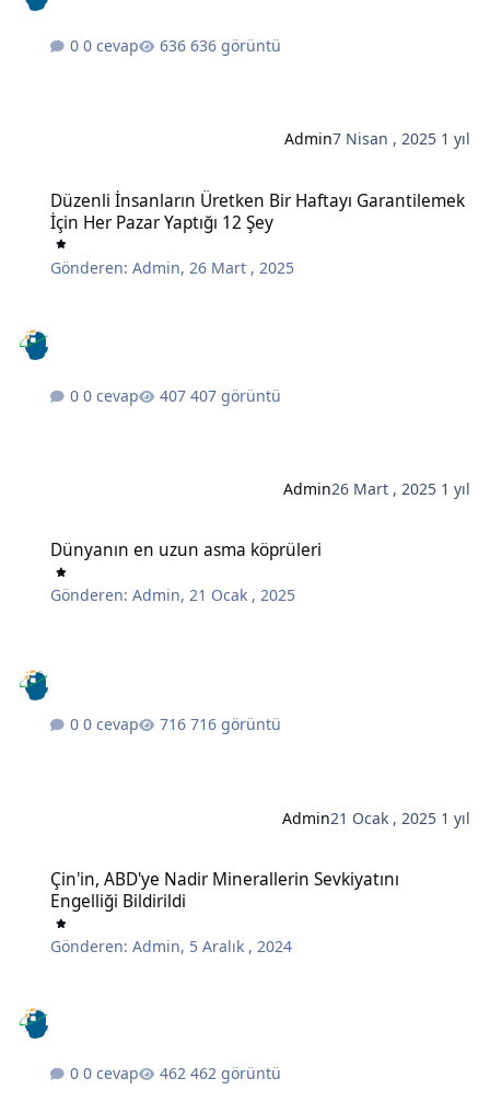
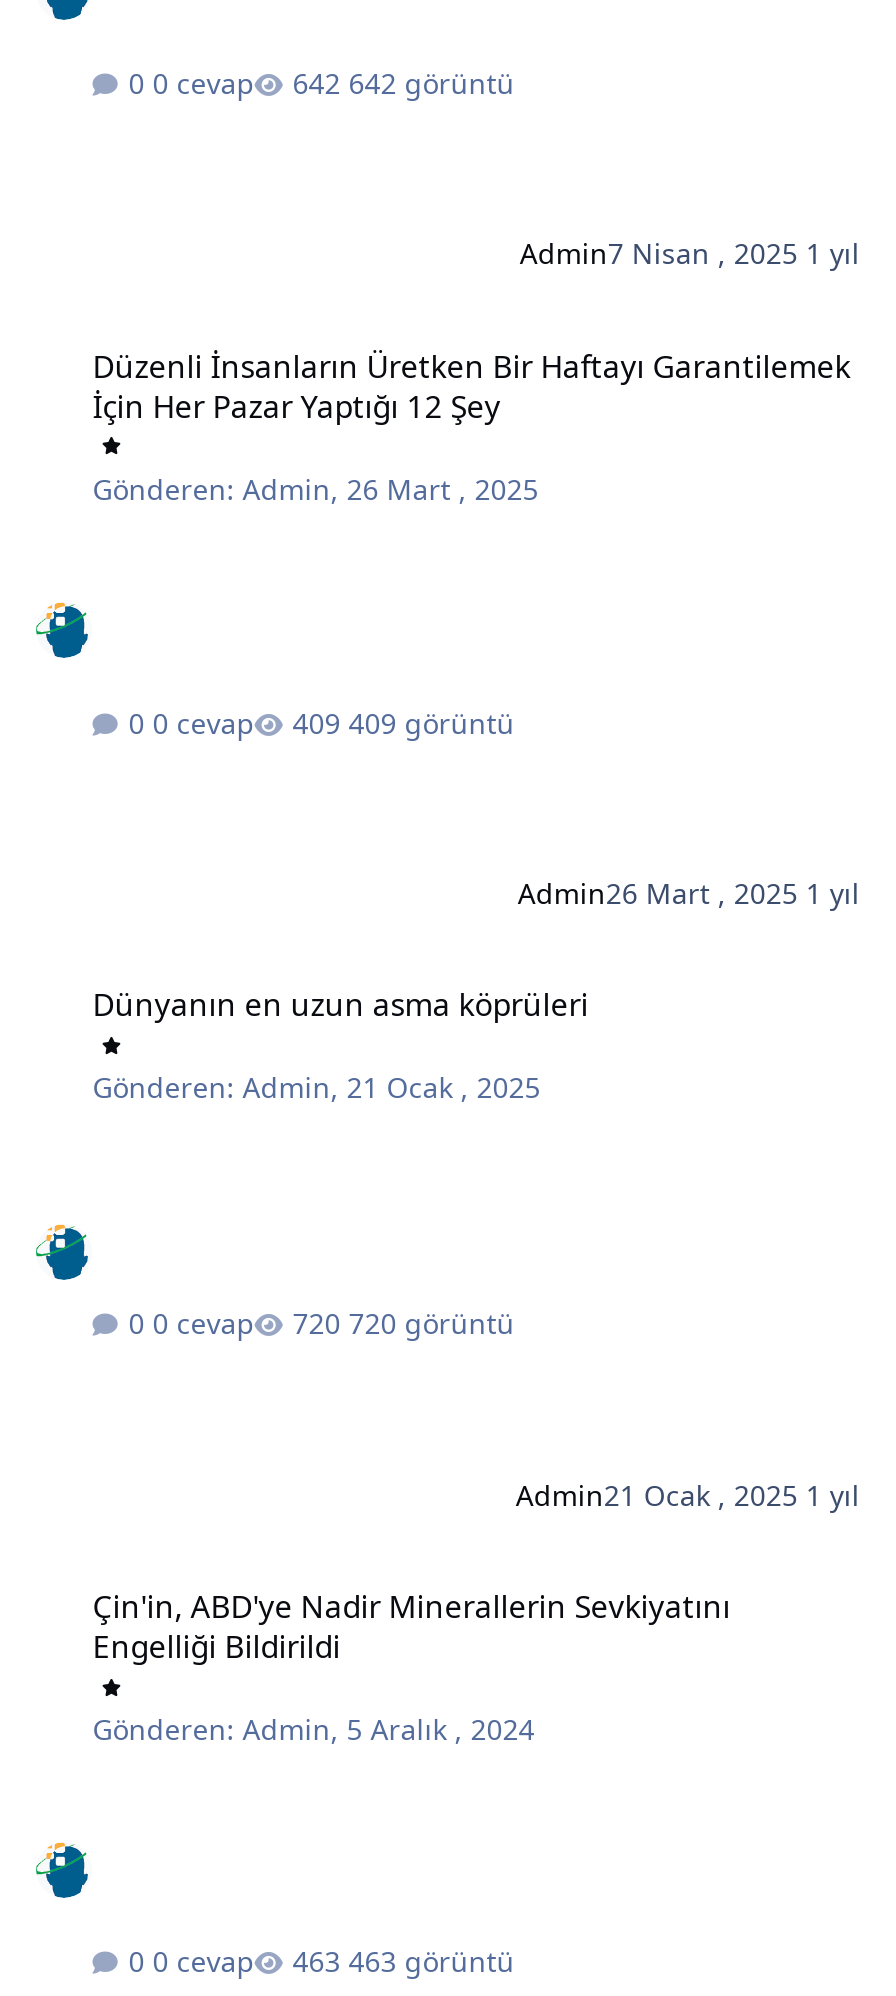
- 636 görüntü
+ 642 görüntü

- 407 görüntü
+ 409 görüntü

- 716 görüntü
+ 720 görüntü

- 462 görüntü
+ 463 görüntü
